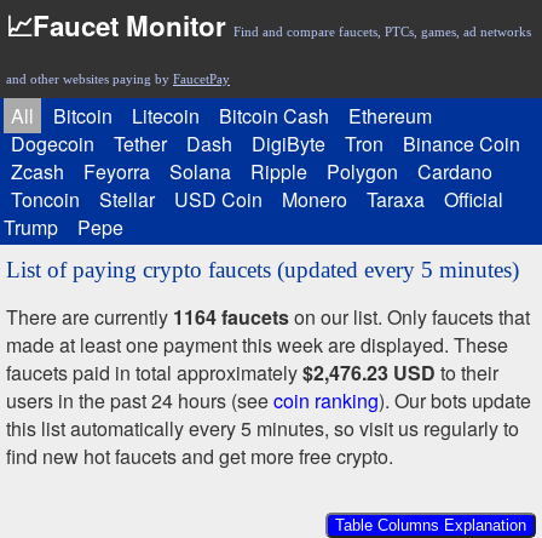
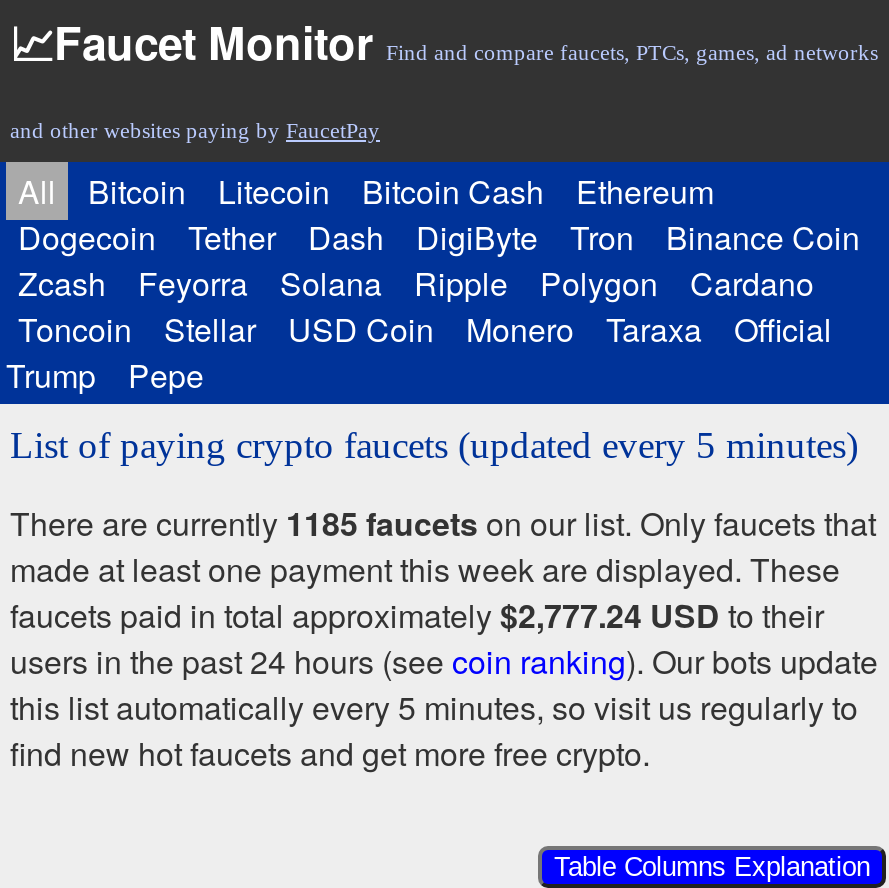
- There are currently 1164 faucets on our list. Only faucets that
+ There are currently 1185 faucets on our list. Only faucets that

- faucets paid in total approximately $2,476.23 USD to their
+ faucets paid in total approximately $2,777.24 USD to their
